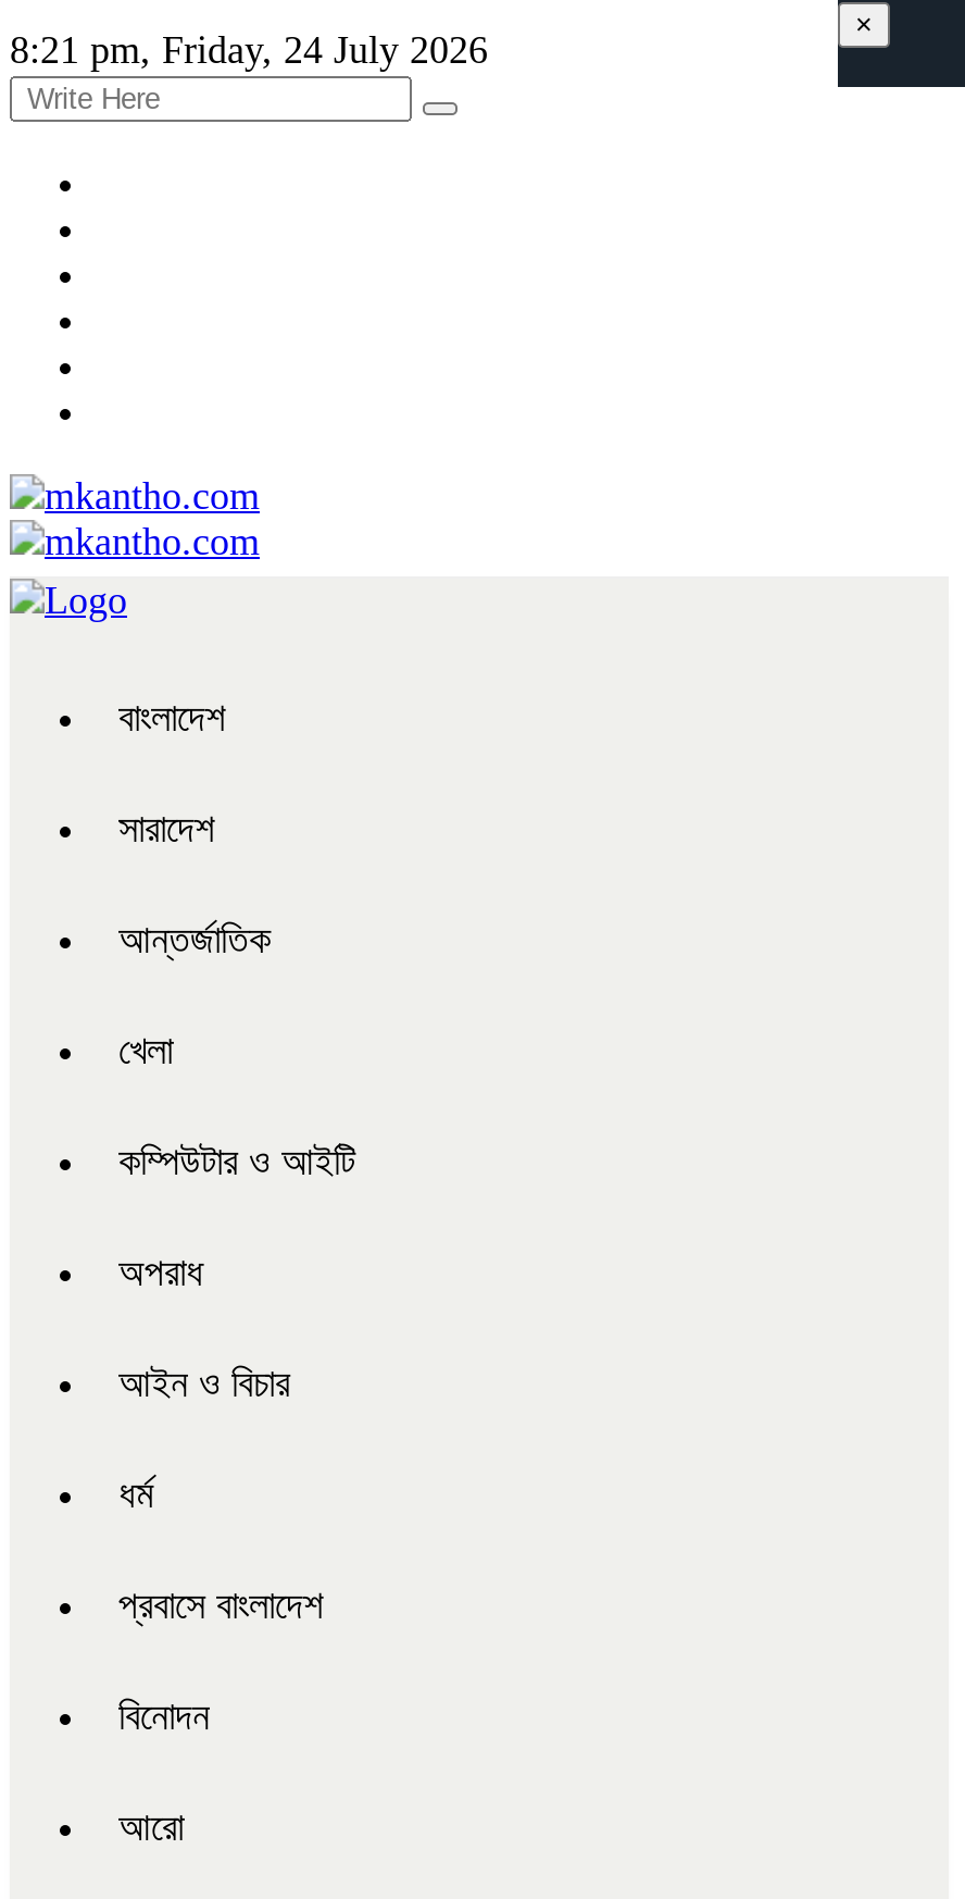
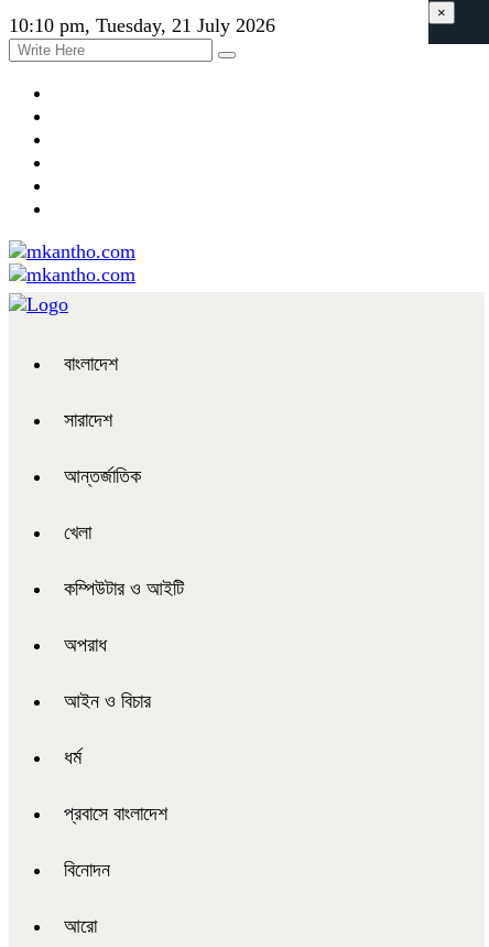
- 8:21 pm, Friday, 24 July 2026
+ 10:10 pm, Tuesday, 21 July 2026
